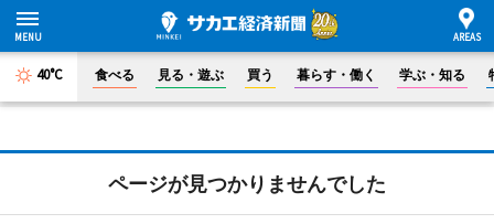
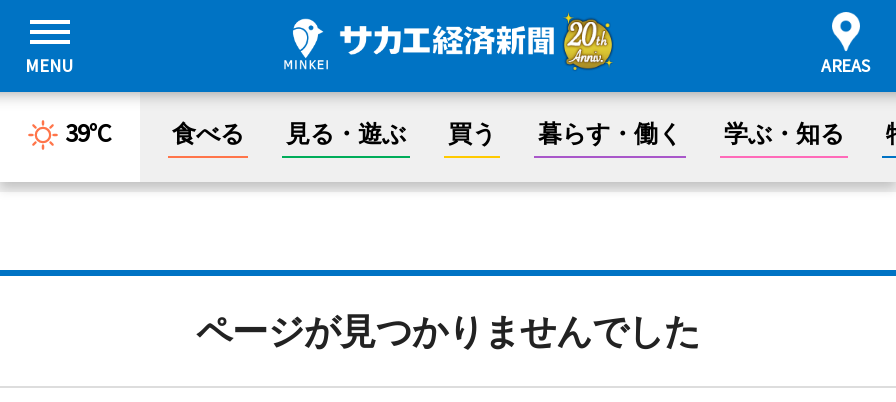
- 40°C
+ 39°C
